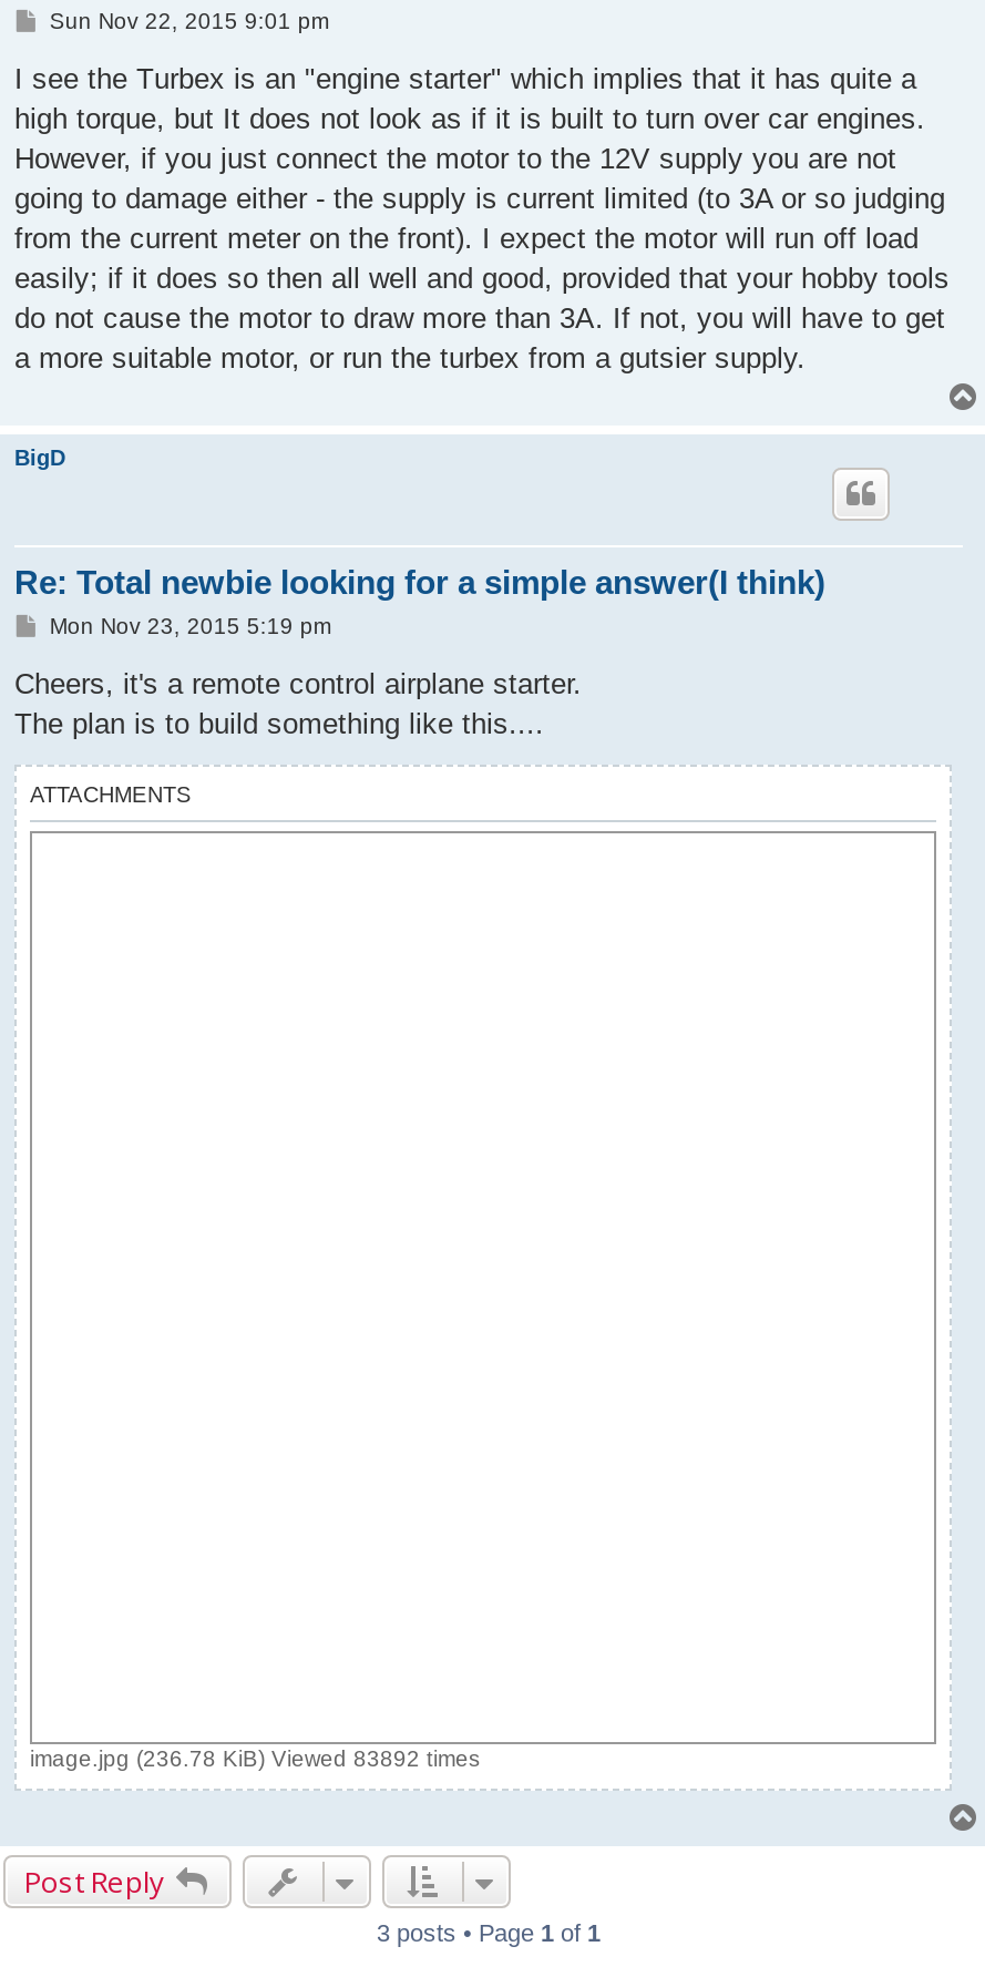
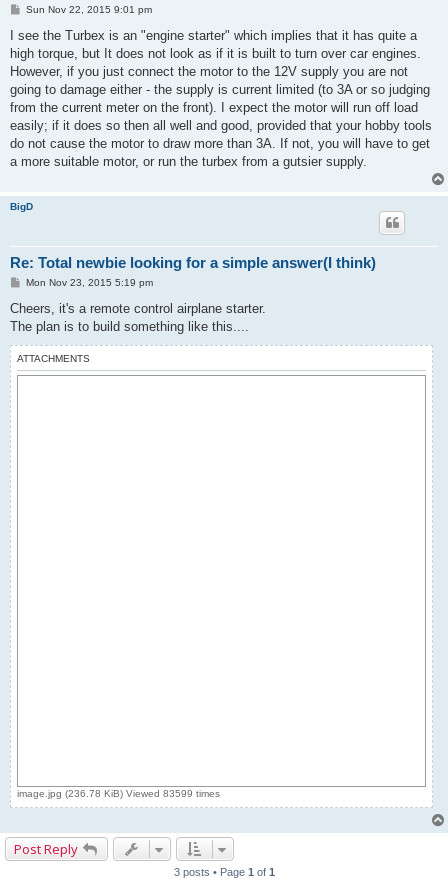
- image.jpg (236.78 KiB) Viewed 83892 times
+ image.jpg (236.78 KiB) Viewed 83599 times
